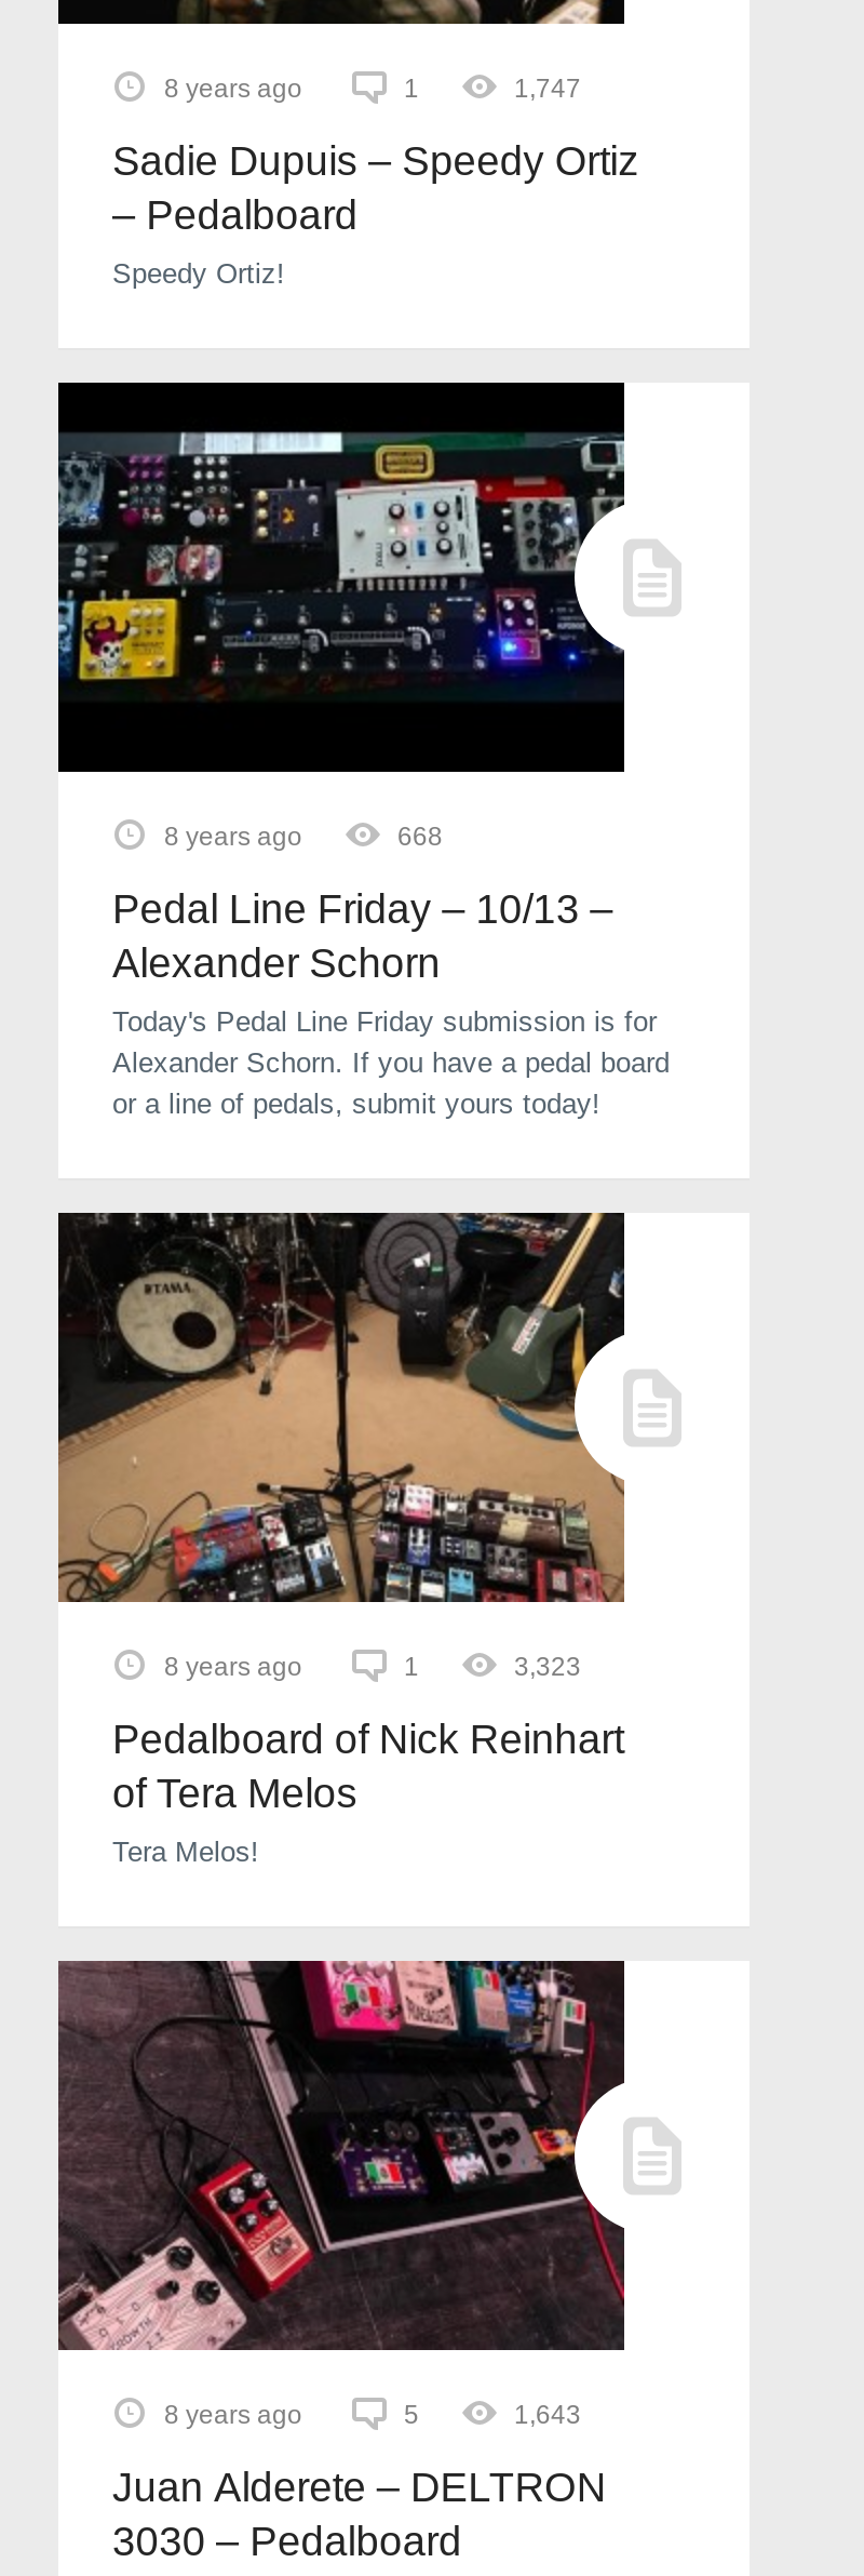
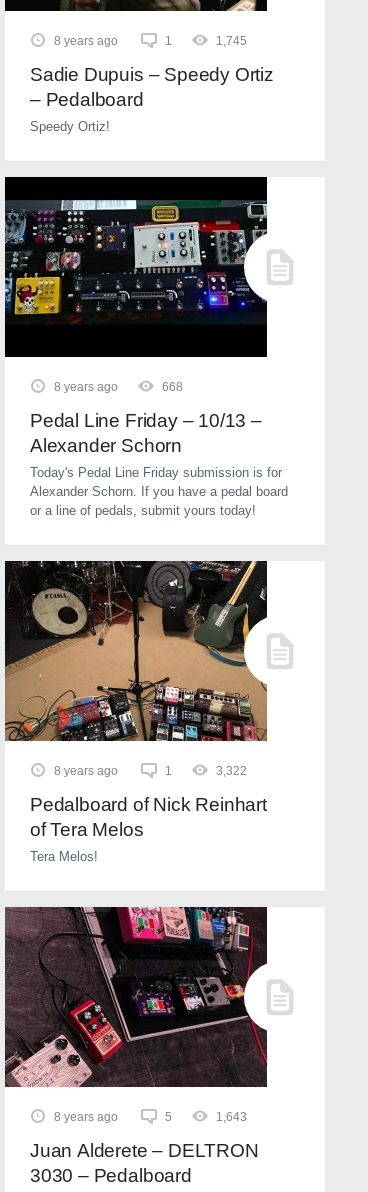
- 1,747
+ 1,745

- 3,323
+ 3,322
